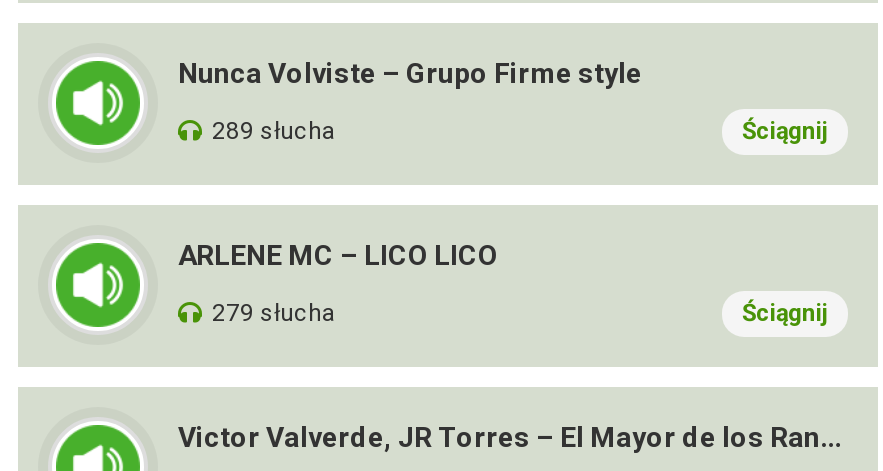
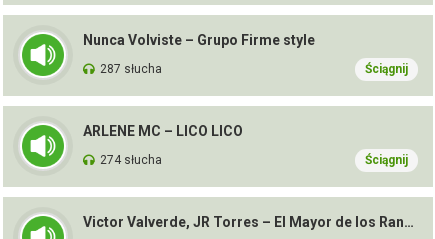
- 289 słucha
+ 287 słucha

- 279 słucha
+ 274 słucha
